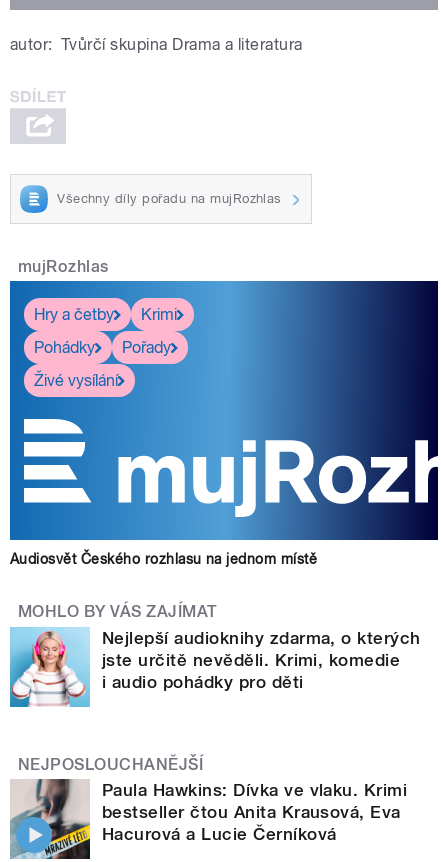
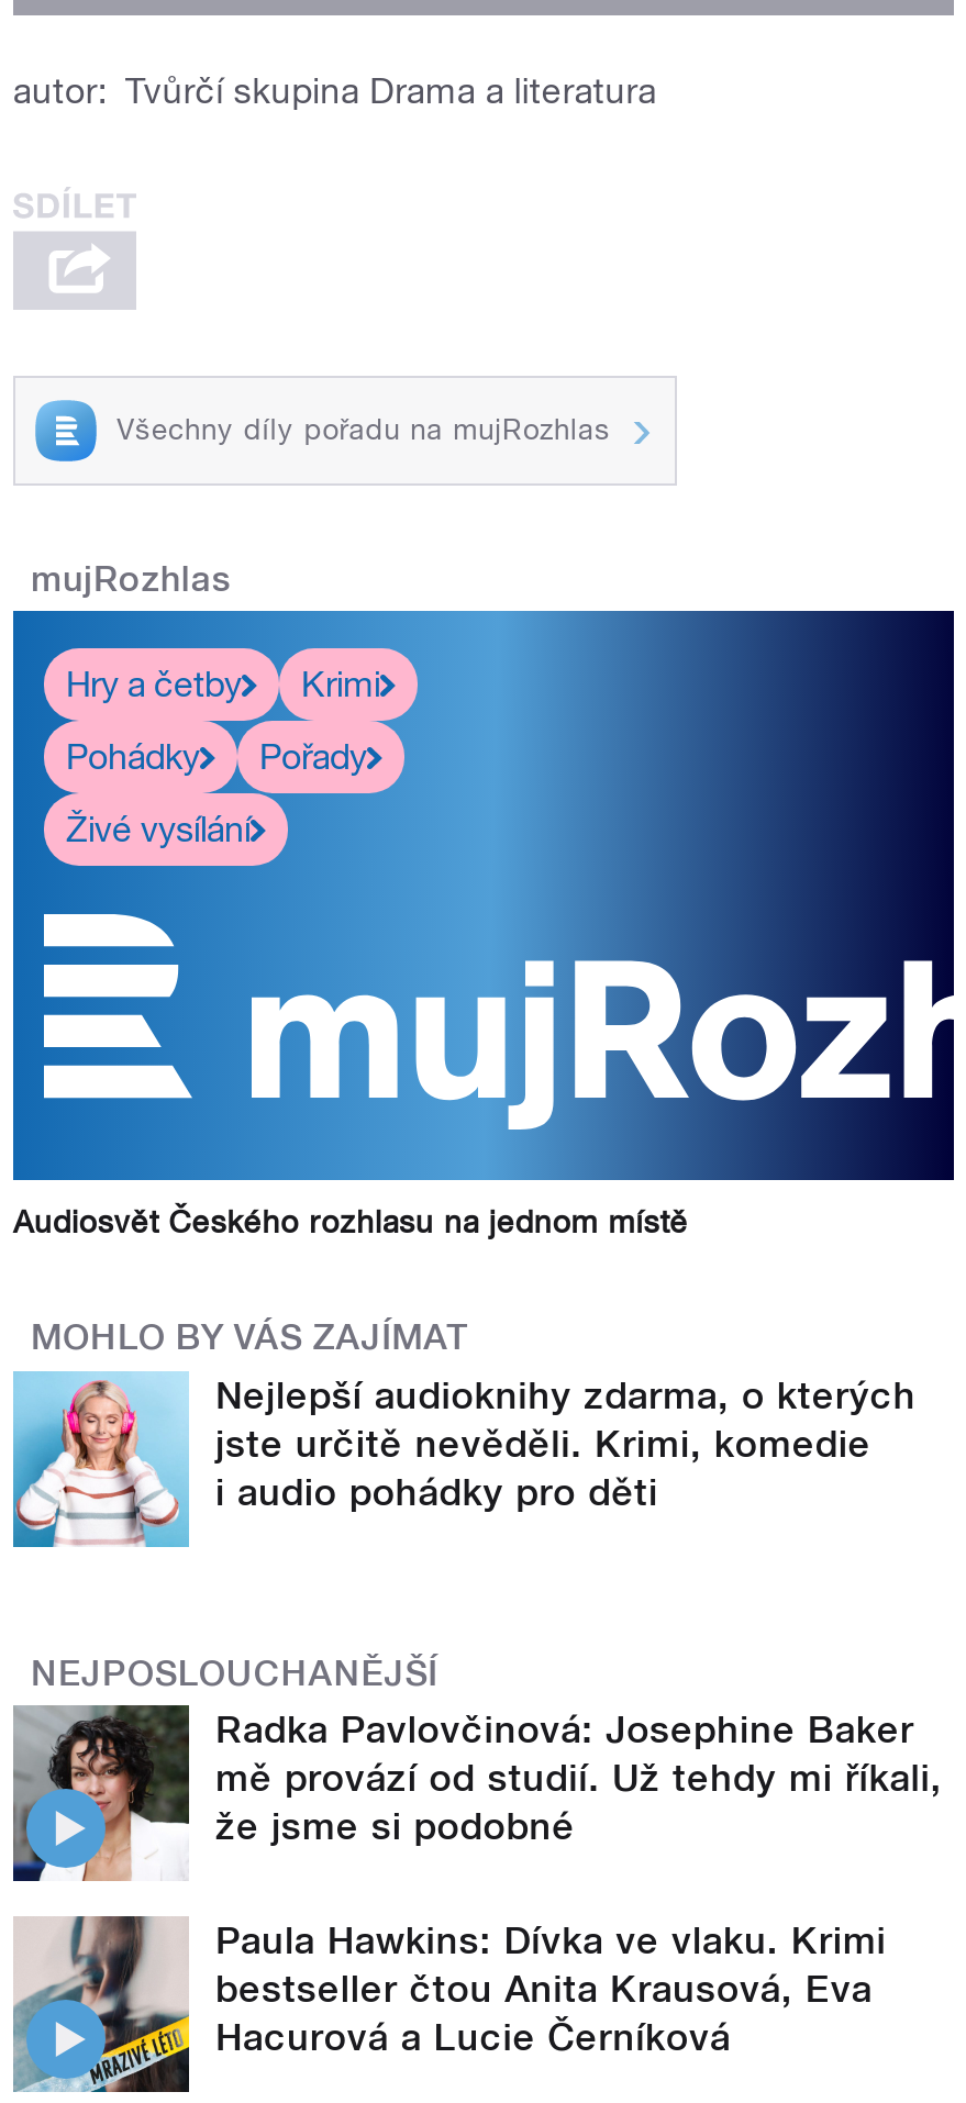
+ [image]
+ Radka Pavlovčinová: Josephine Baker
+ mě provází od studií. Už tehdy mi říkali,
+ že jsme si podobné
